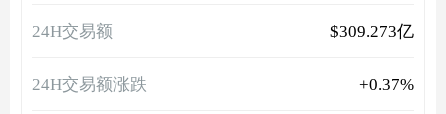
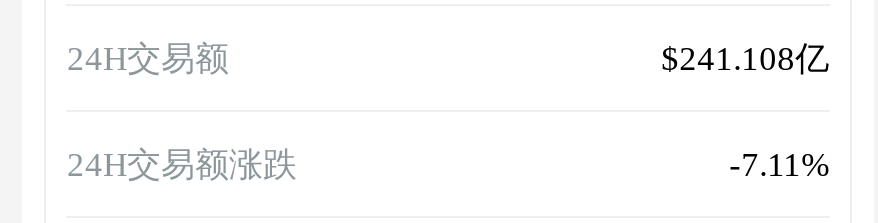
- $309.273亿
+ $241.108亿

- +0.37%
+ -7.11%
